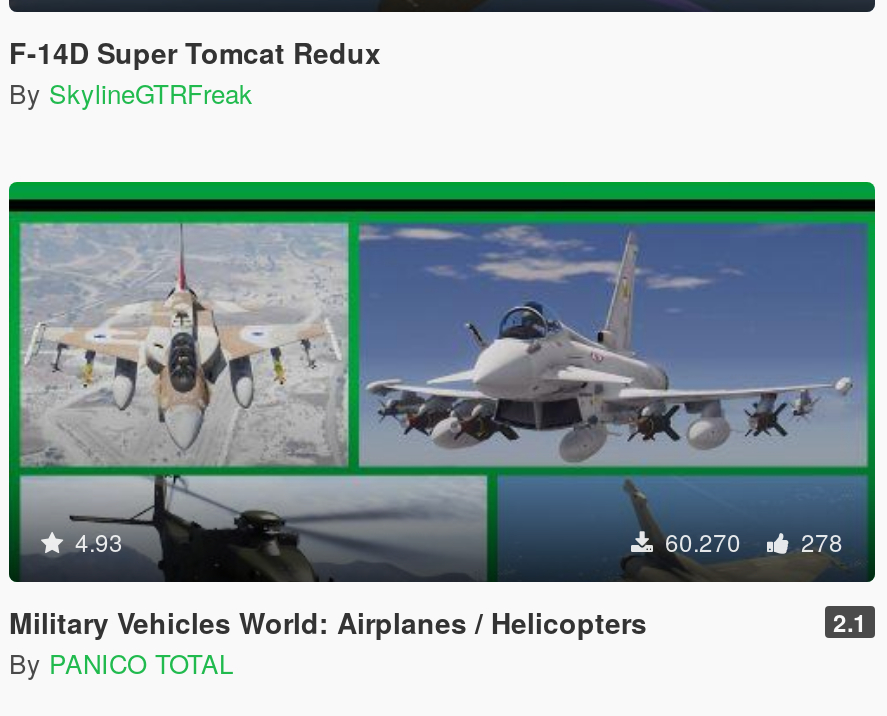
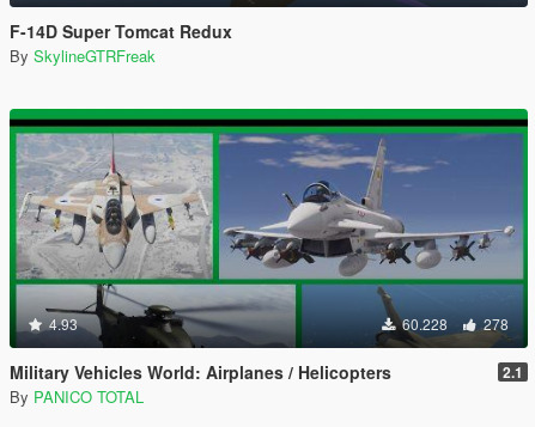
- 60.270 278
+ 60.228 278
